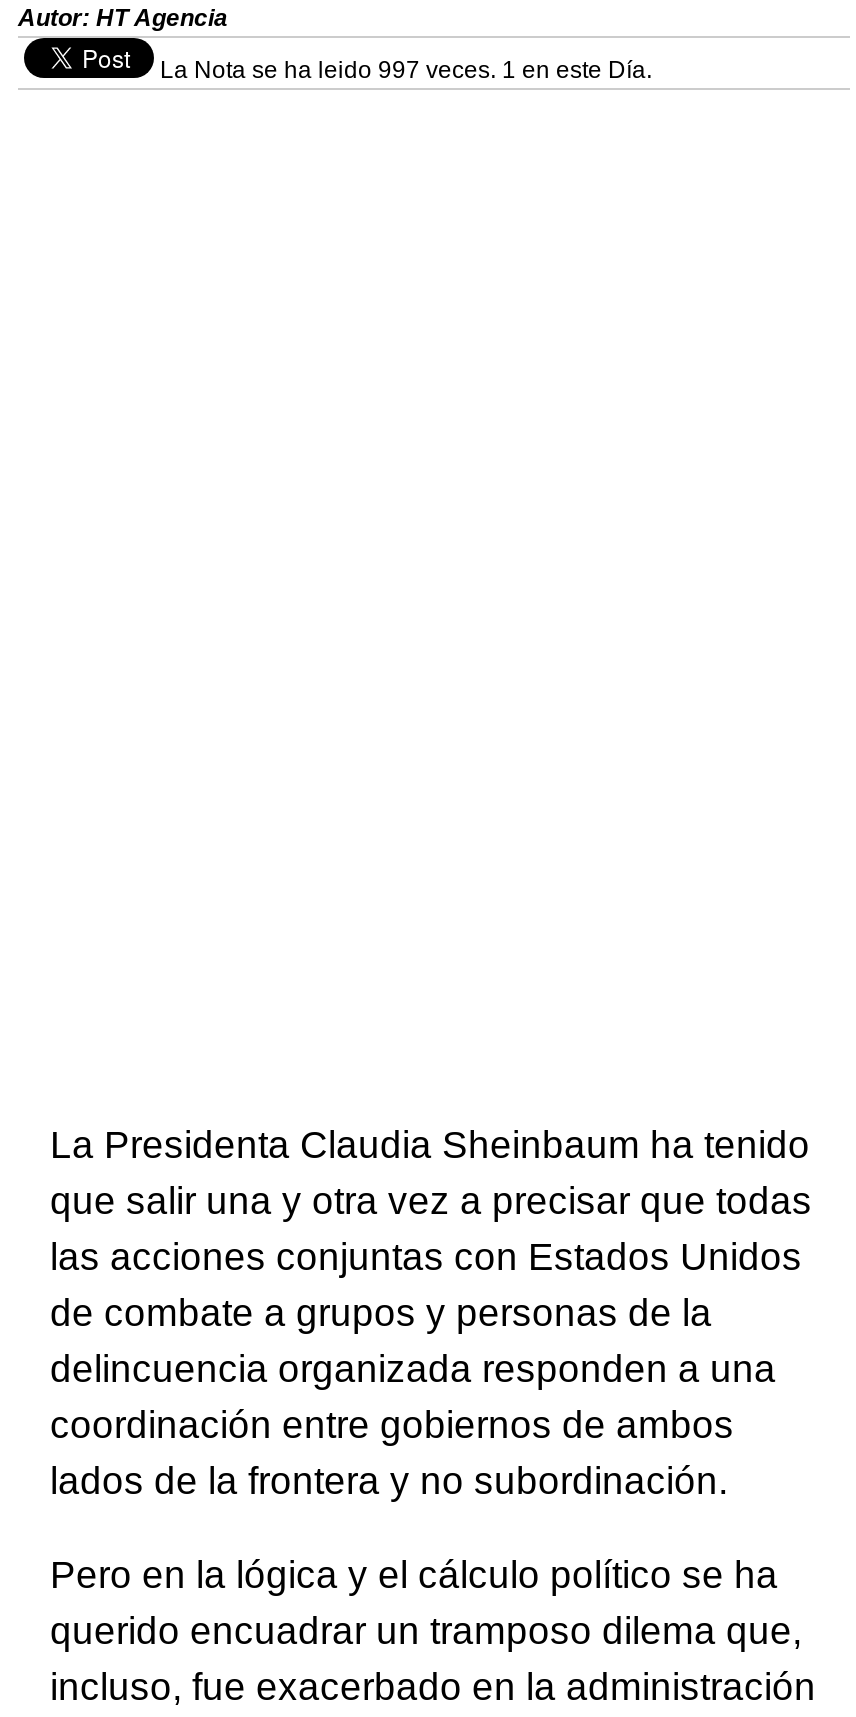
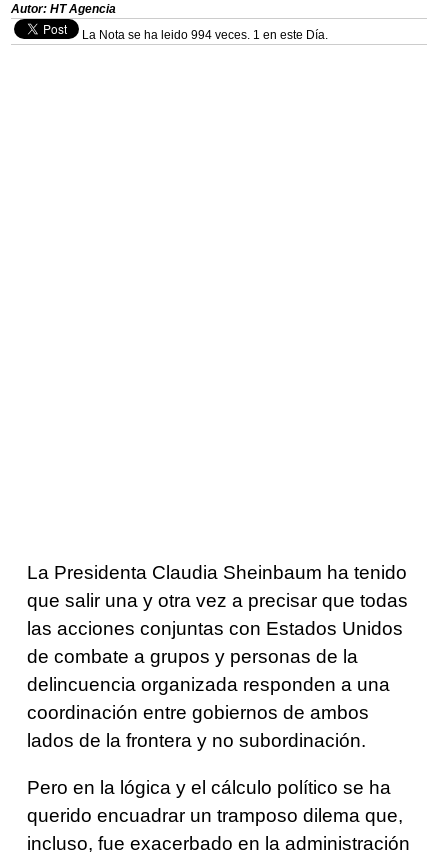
- La Nota se ha leido 997 veces. 1 en este Día.
+ La Nota se ha leido 994 veces. 1 en este Día.
